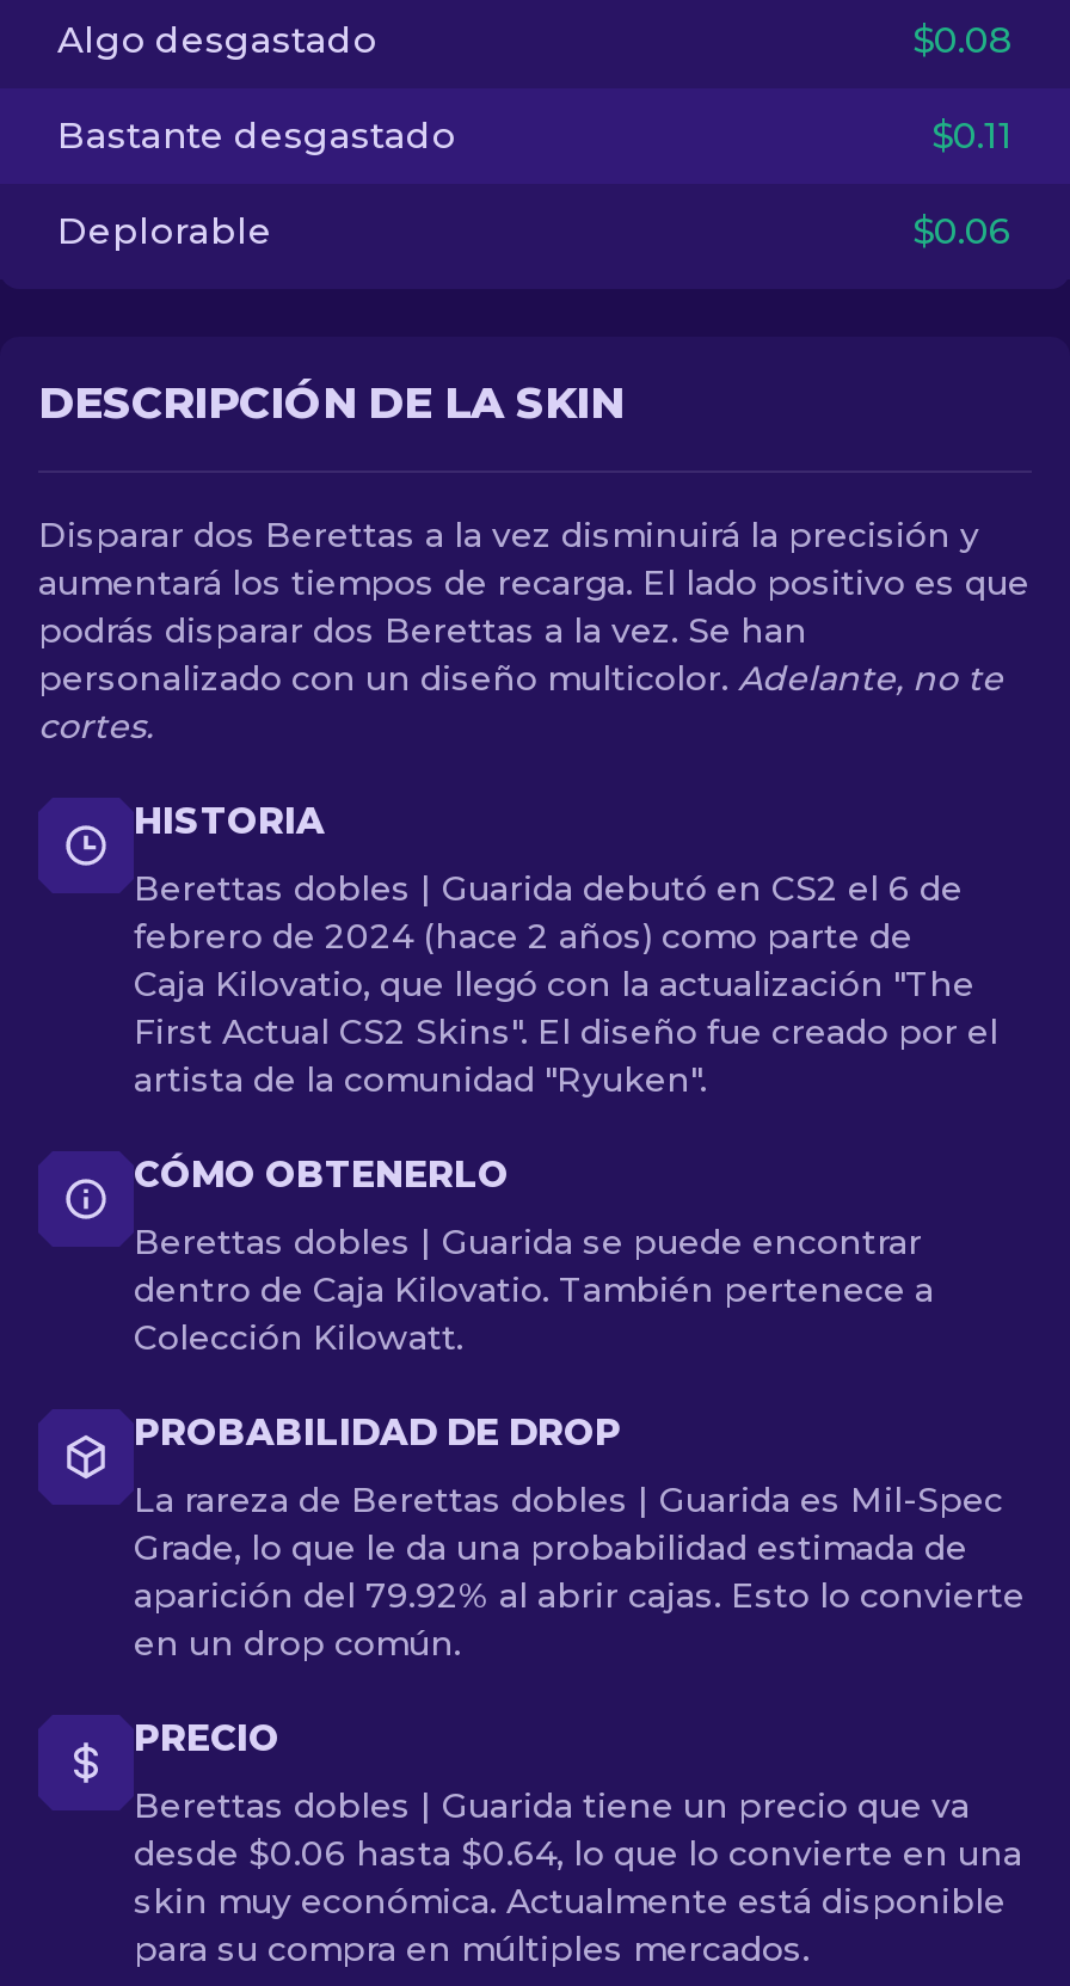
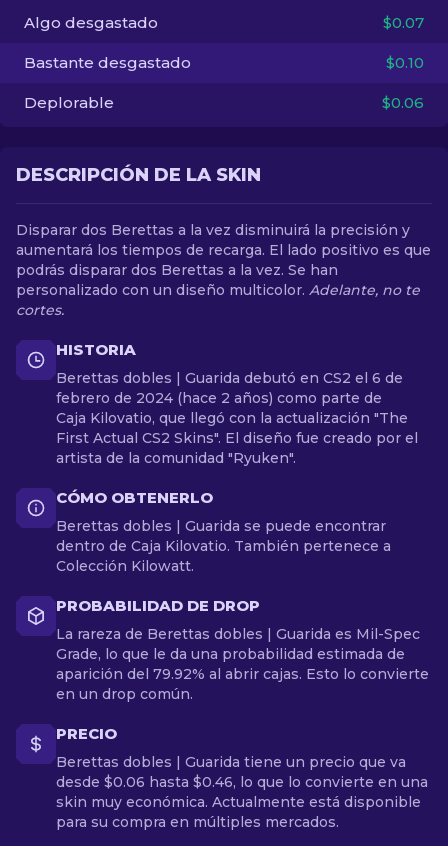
- $0.08
+ $0.07

- $0.11
+ $0.10

- desde $0.06 hasta $0.64, lo que lo convierte en una
+ desde $0.06 hasta $0.46, lo que lo convierte en una
